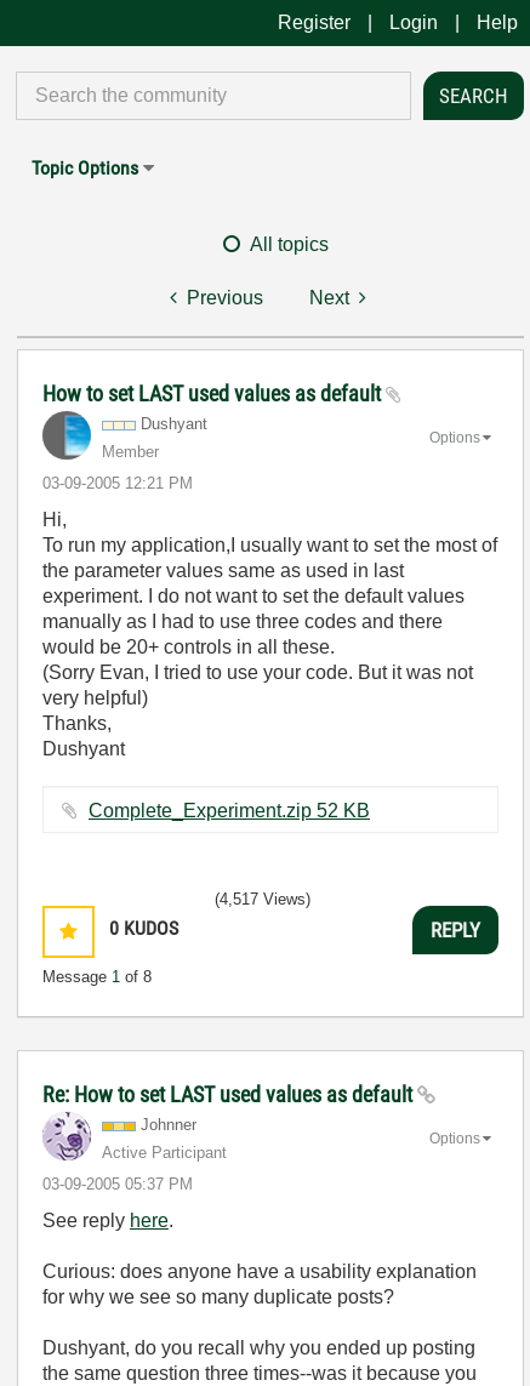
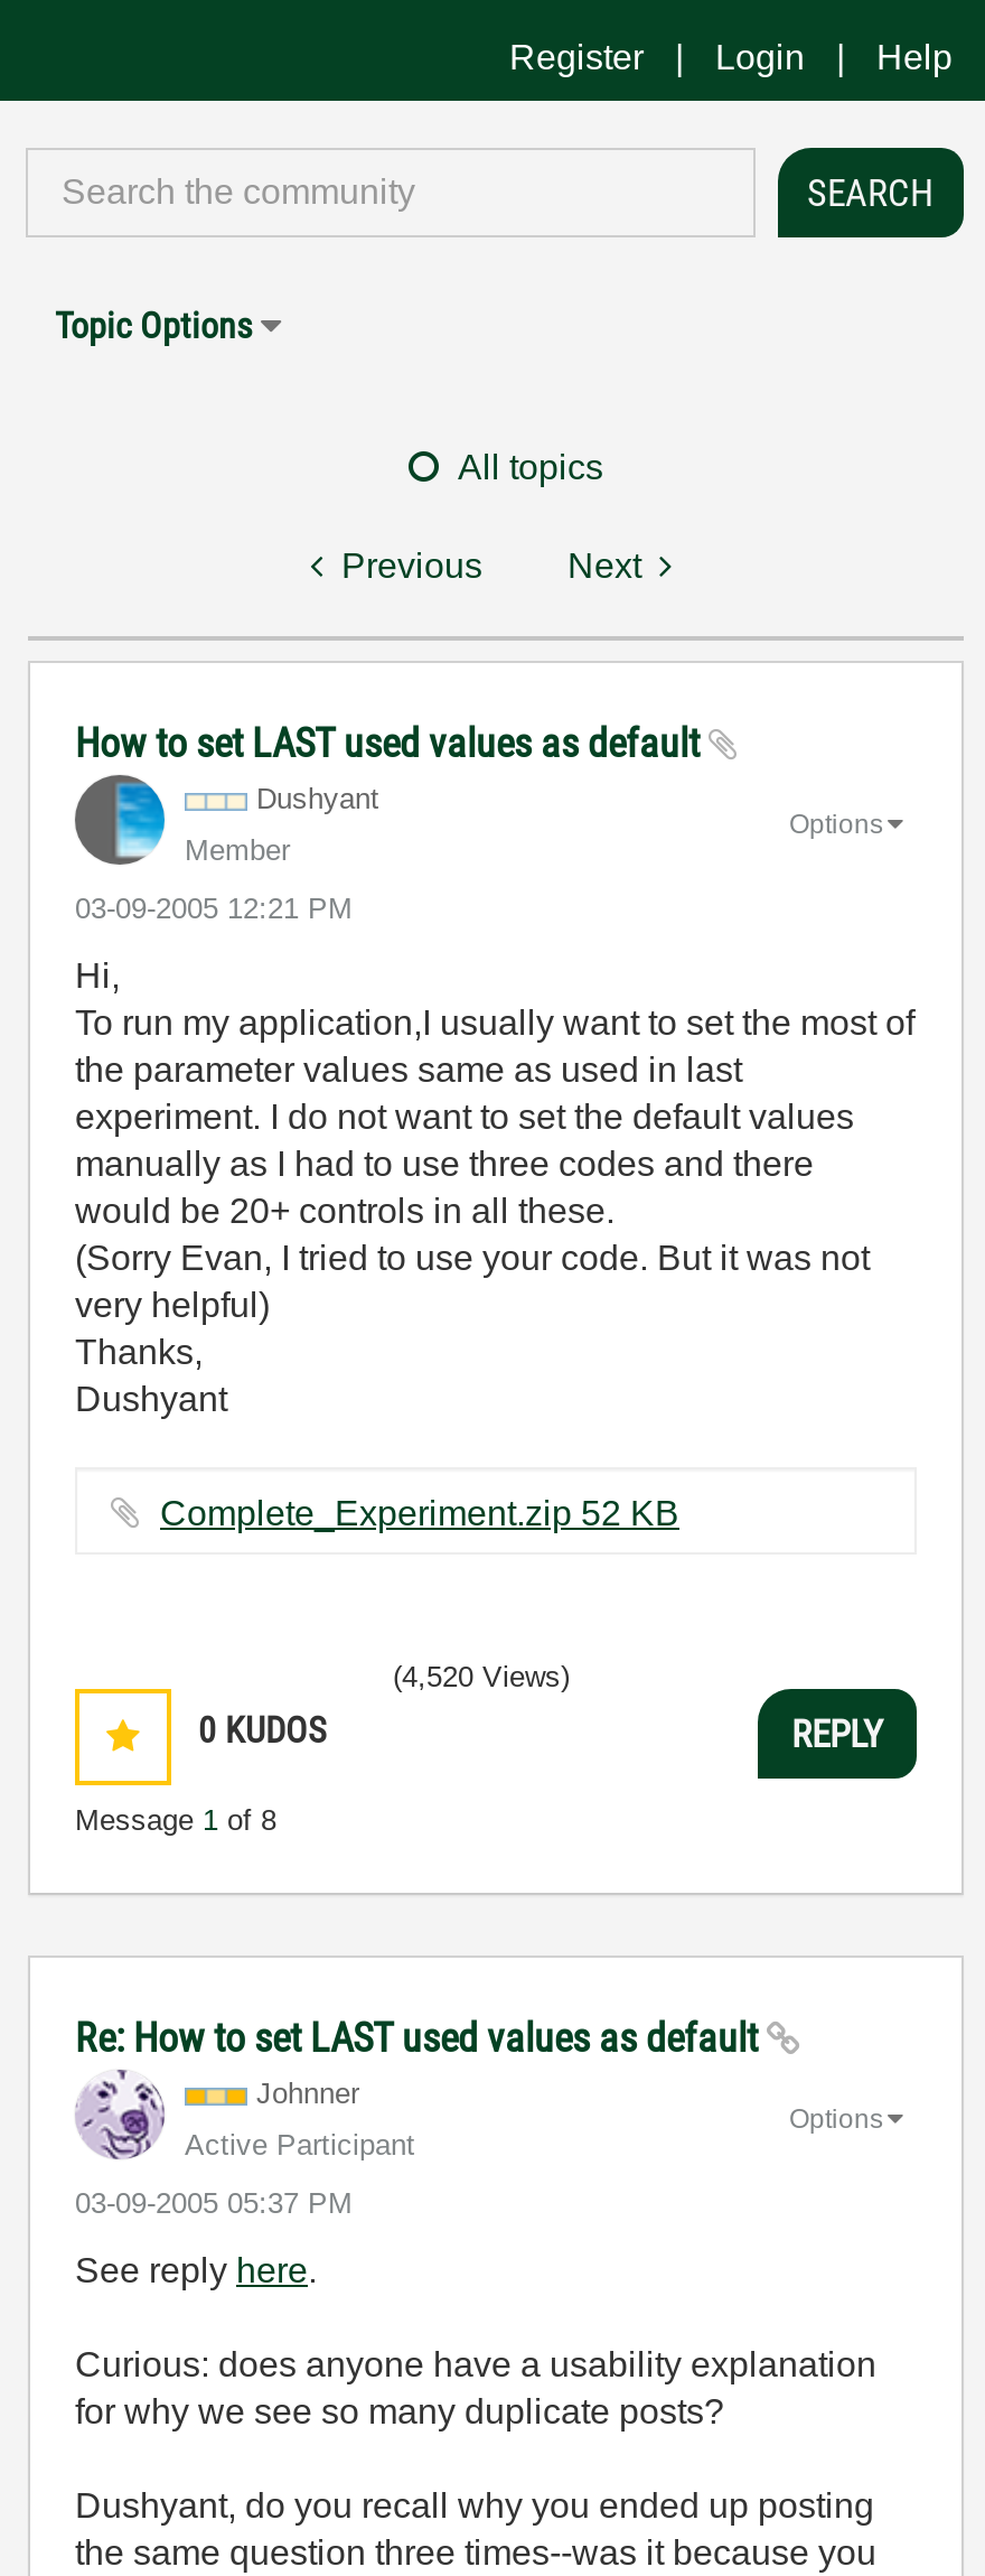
- (4,517 Views)
+ (4,520 Views)
